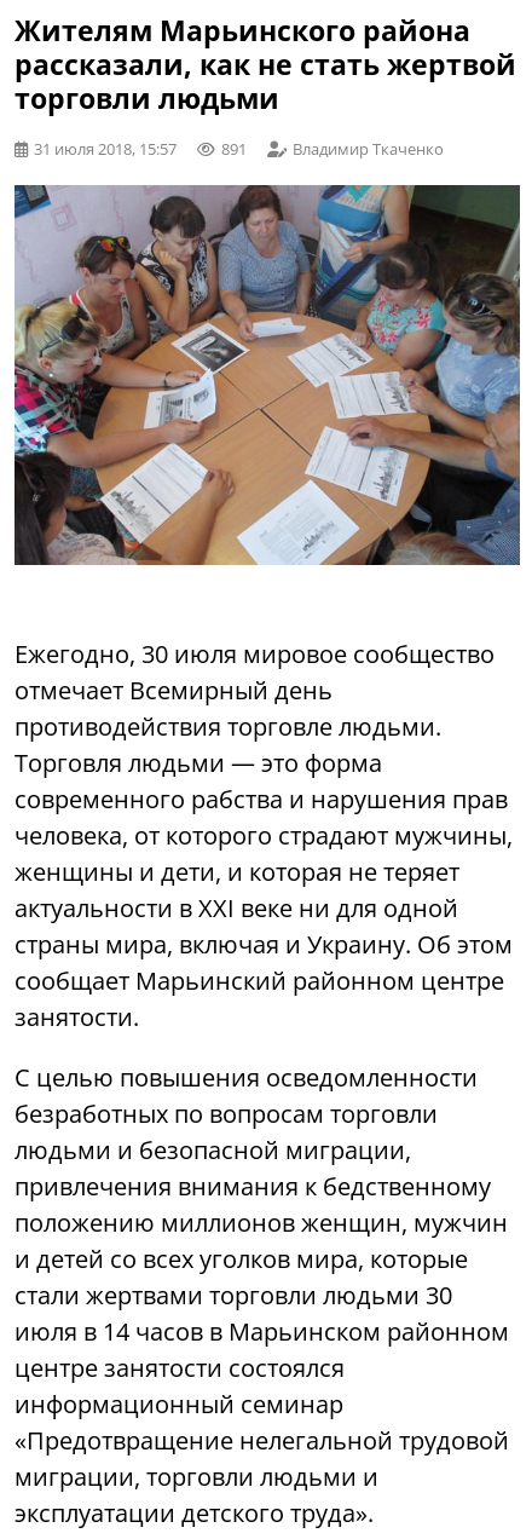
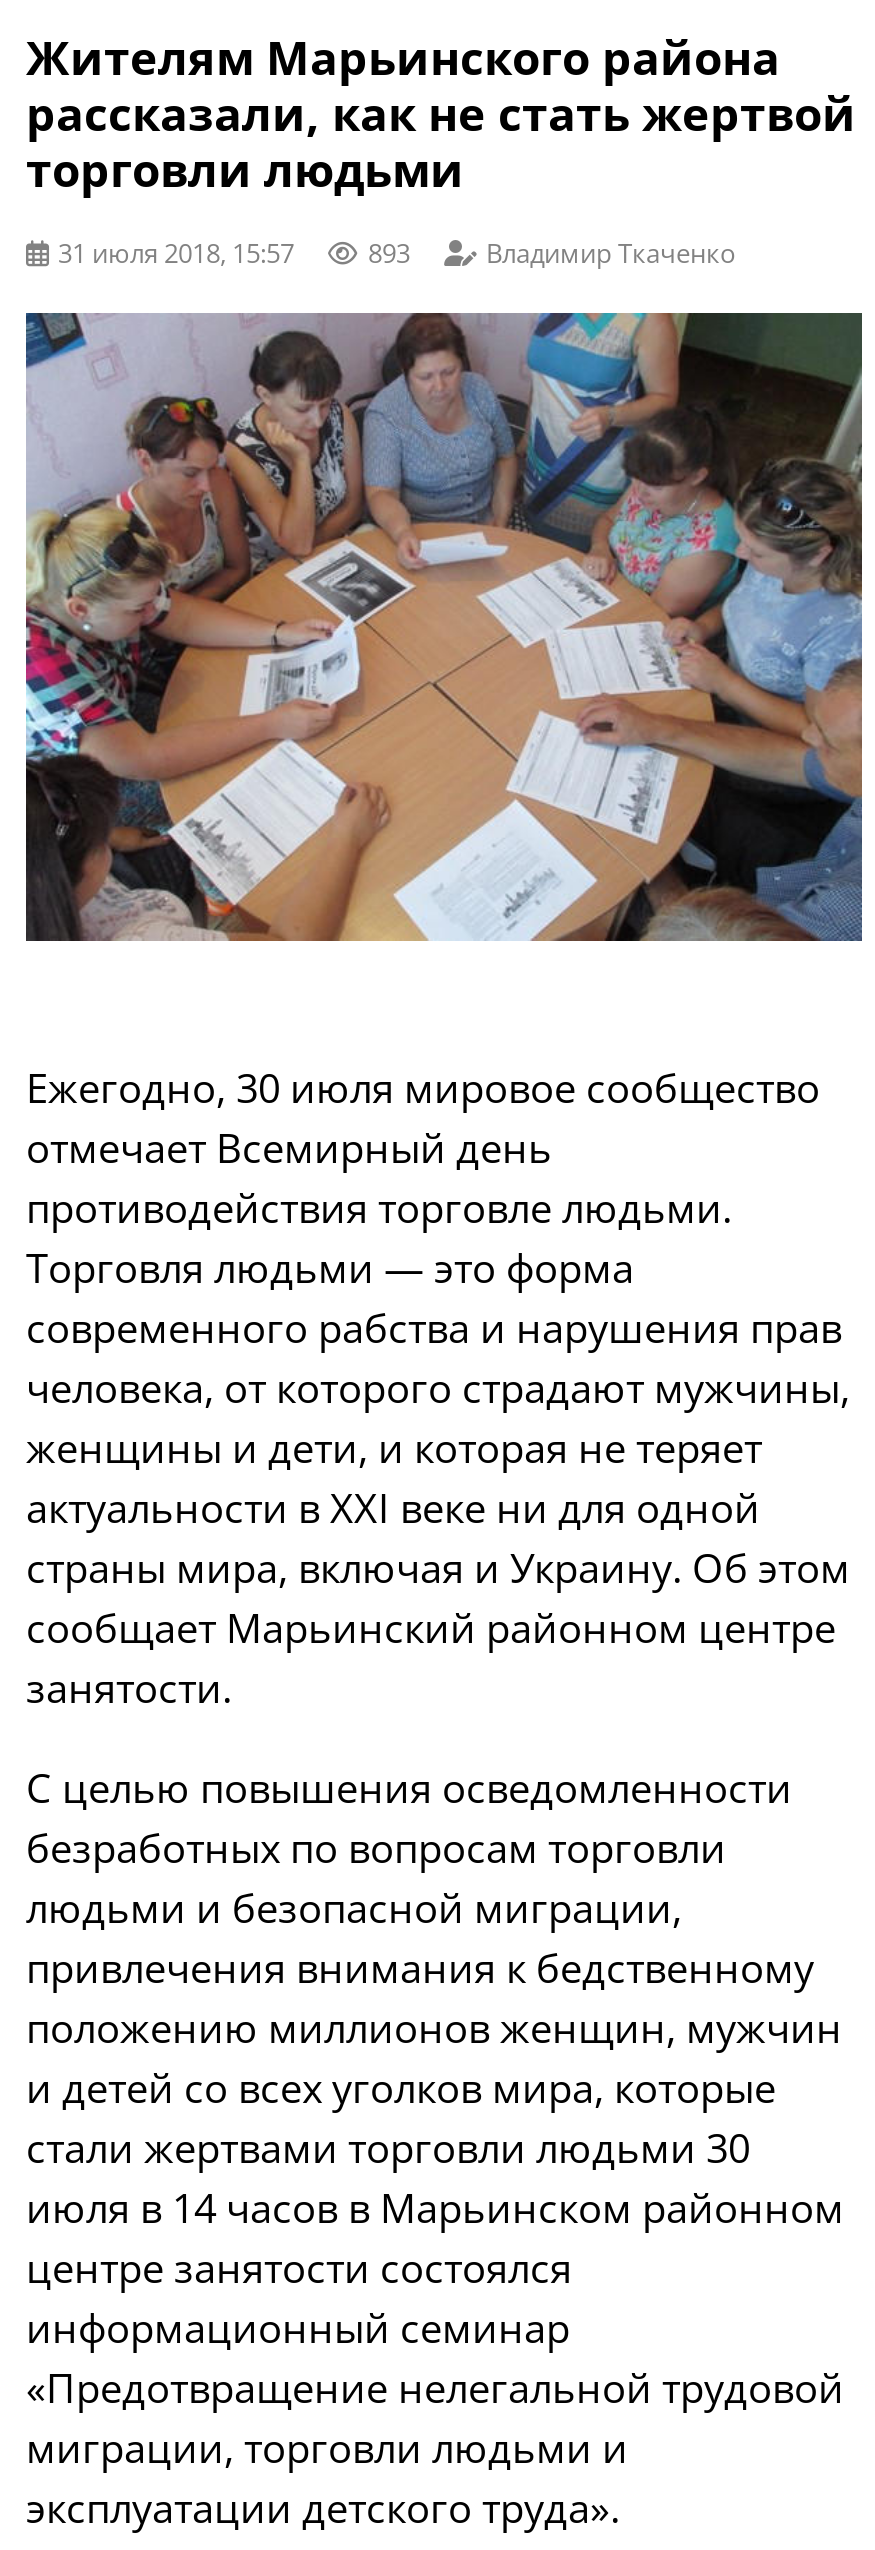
- 891
+ 893
